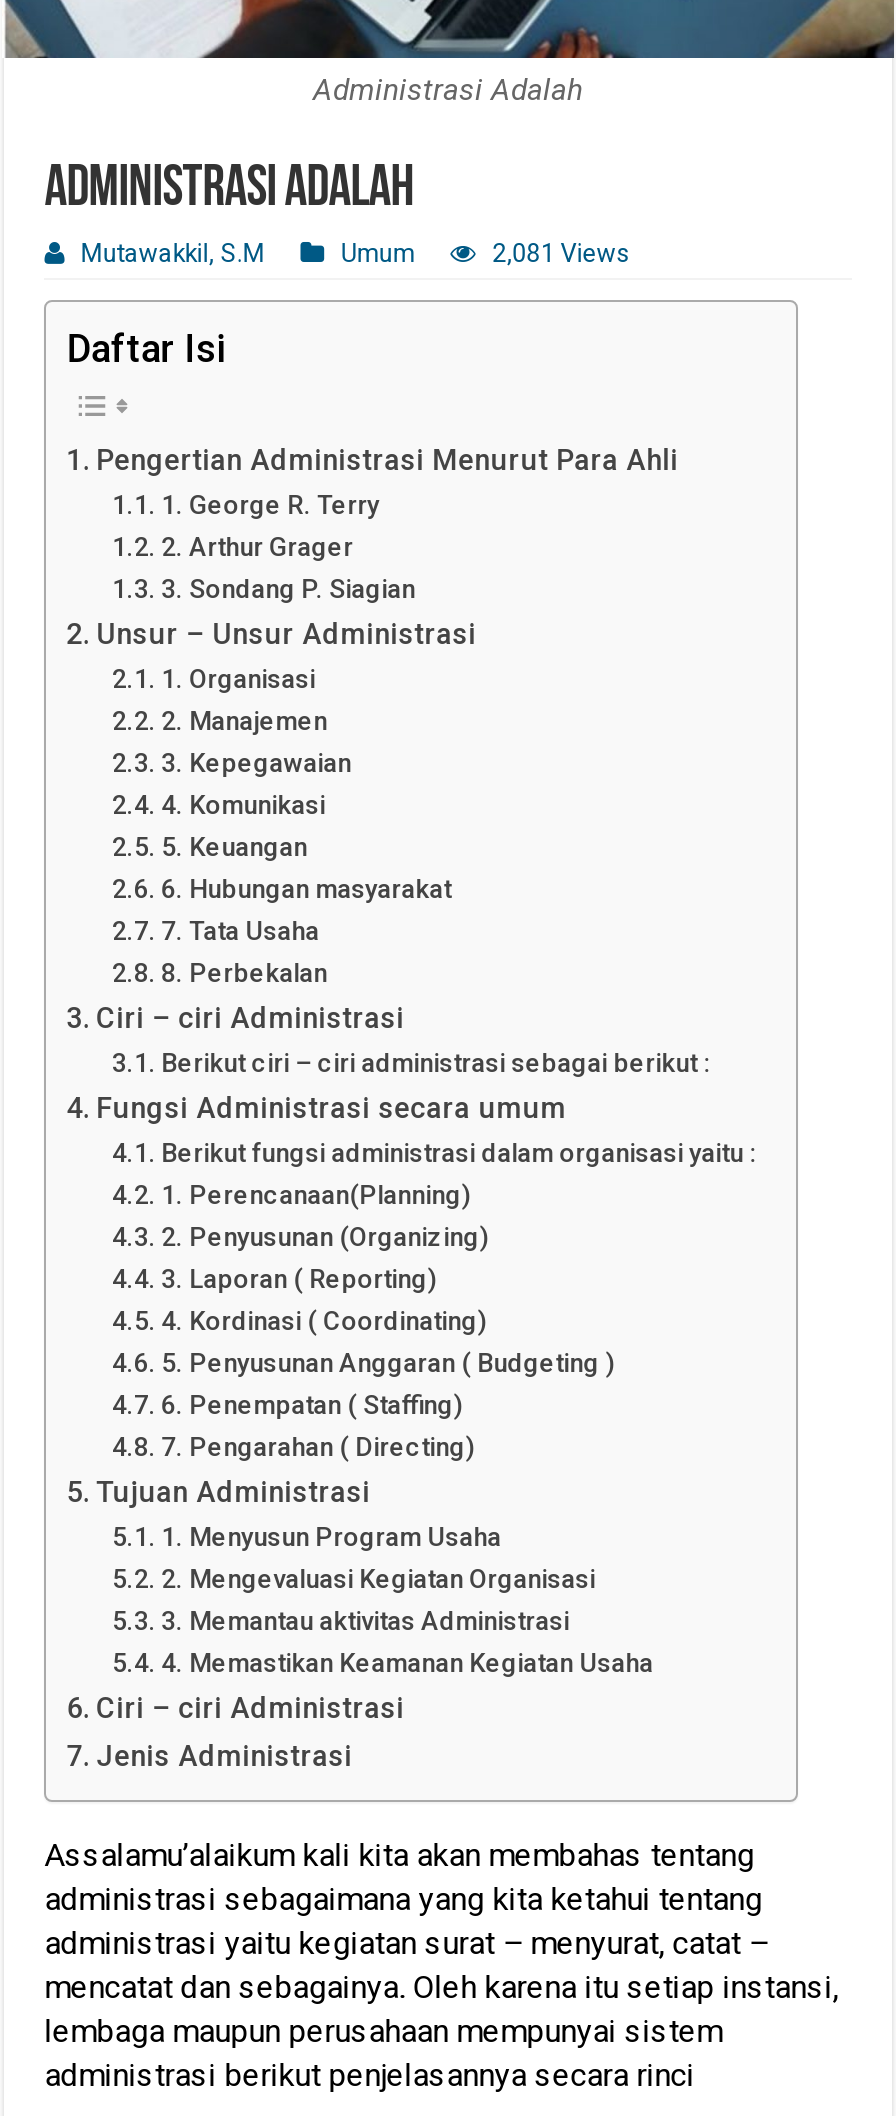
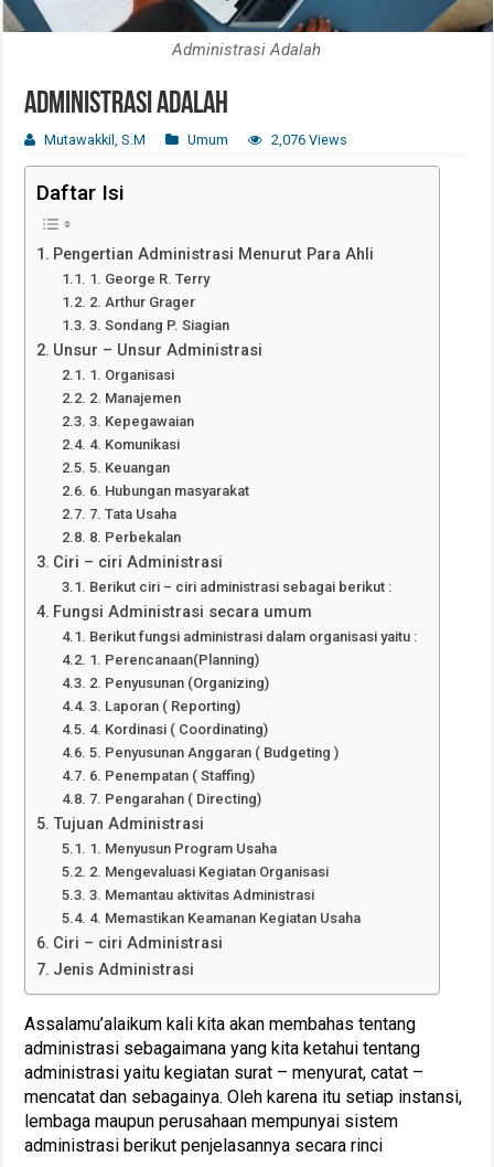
- 2,081 Views
+ 2,076 Views
